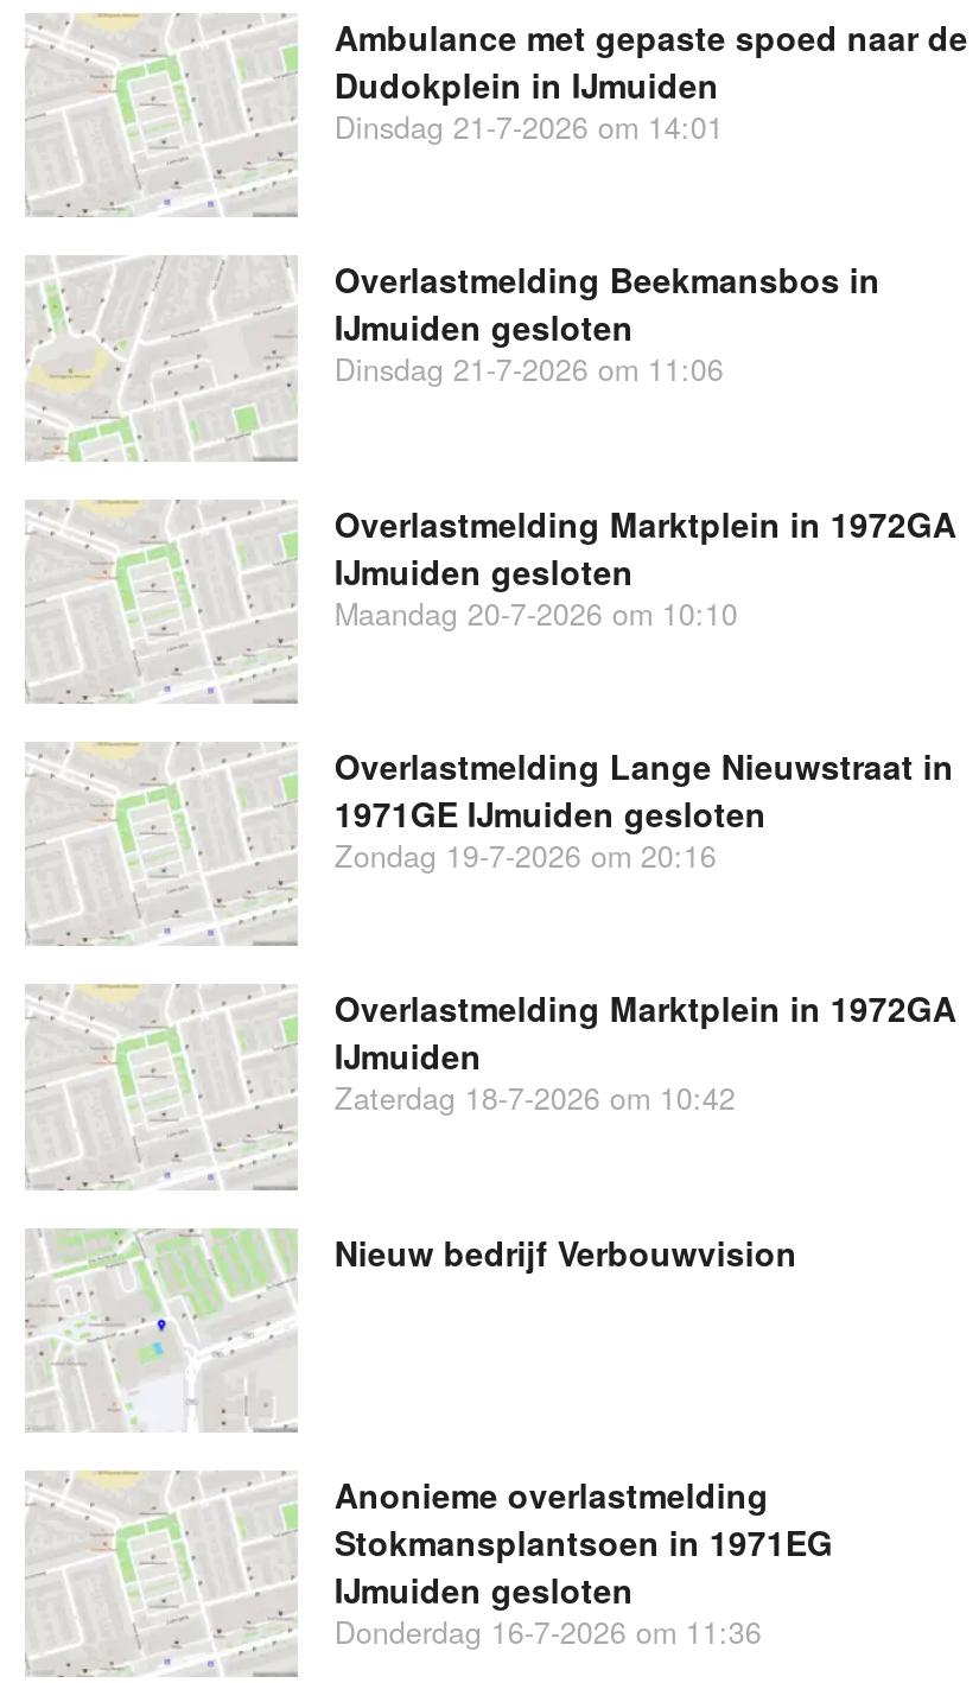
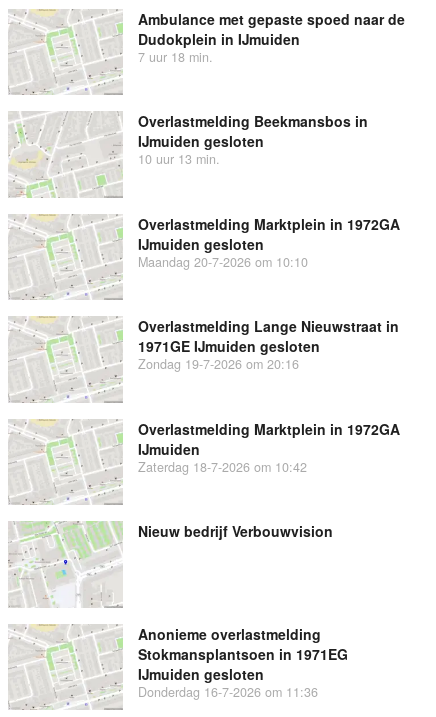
- Dinsdag 21-7-2026 om 14:01
+ 7 uur 18 min.

- Dinsdag 21-7-2026 om 11:06
+ 10 uur 13 min.
